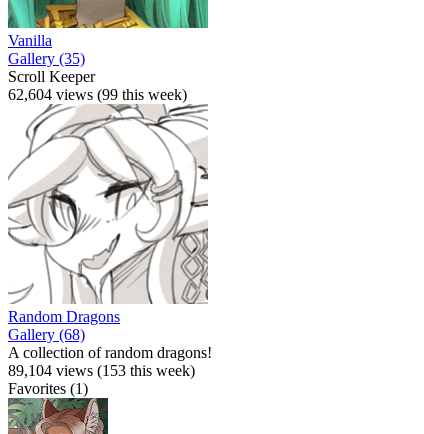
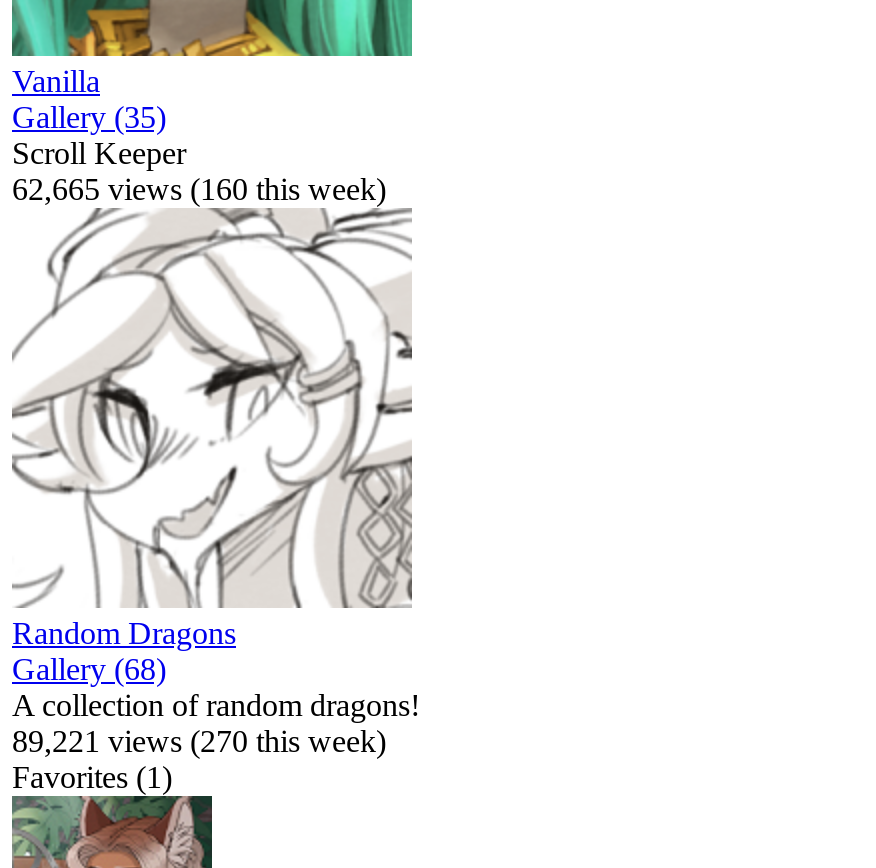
- 62,604 views (99 this week)
+ 62,665 views (160 this week)

- 89,104 views (153 this week)
+ 89,221 views (270 this week)
